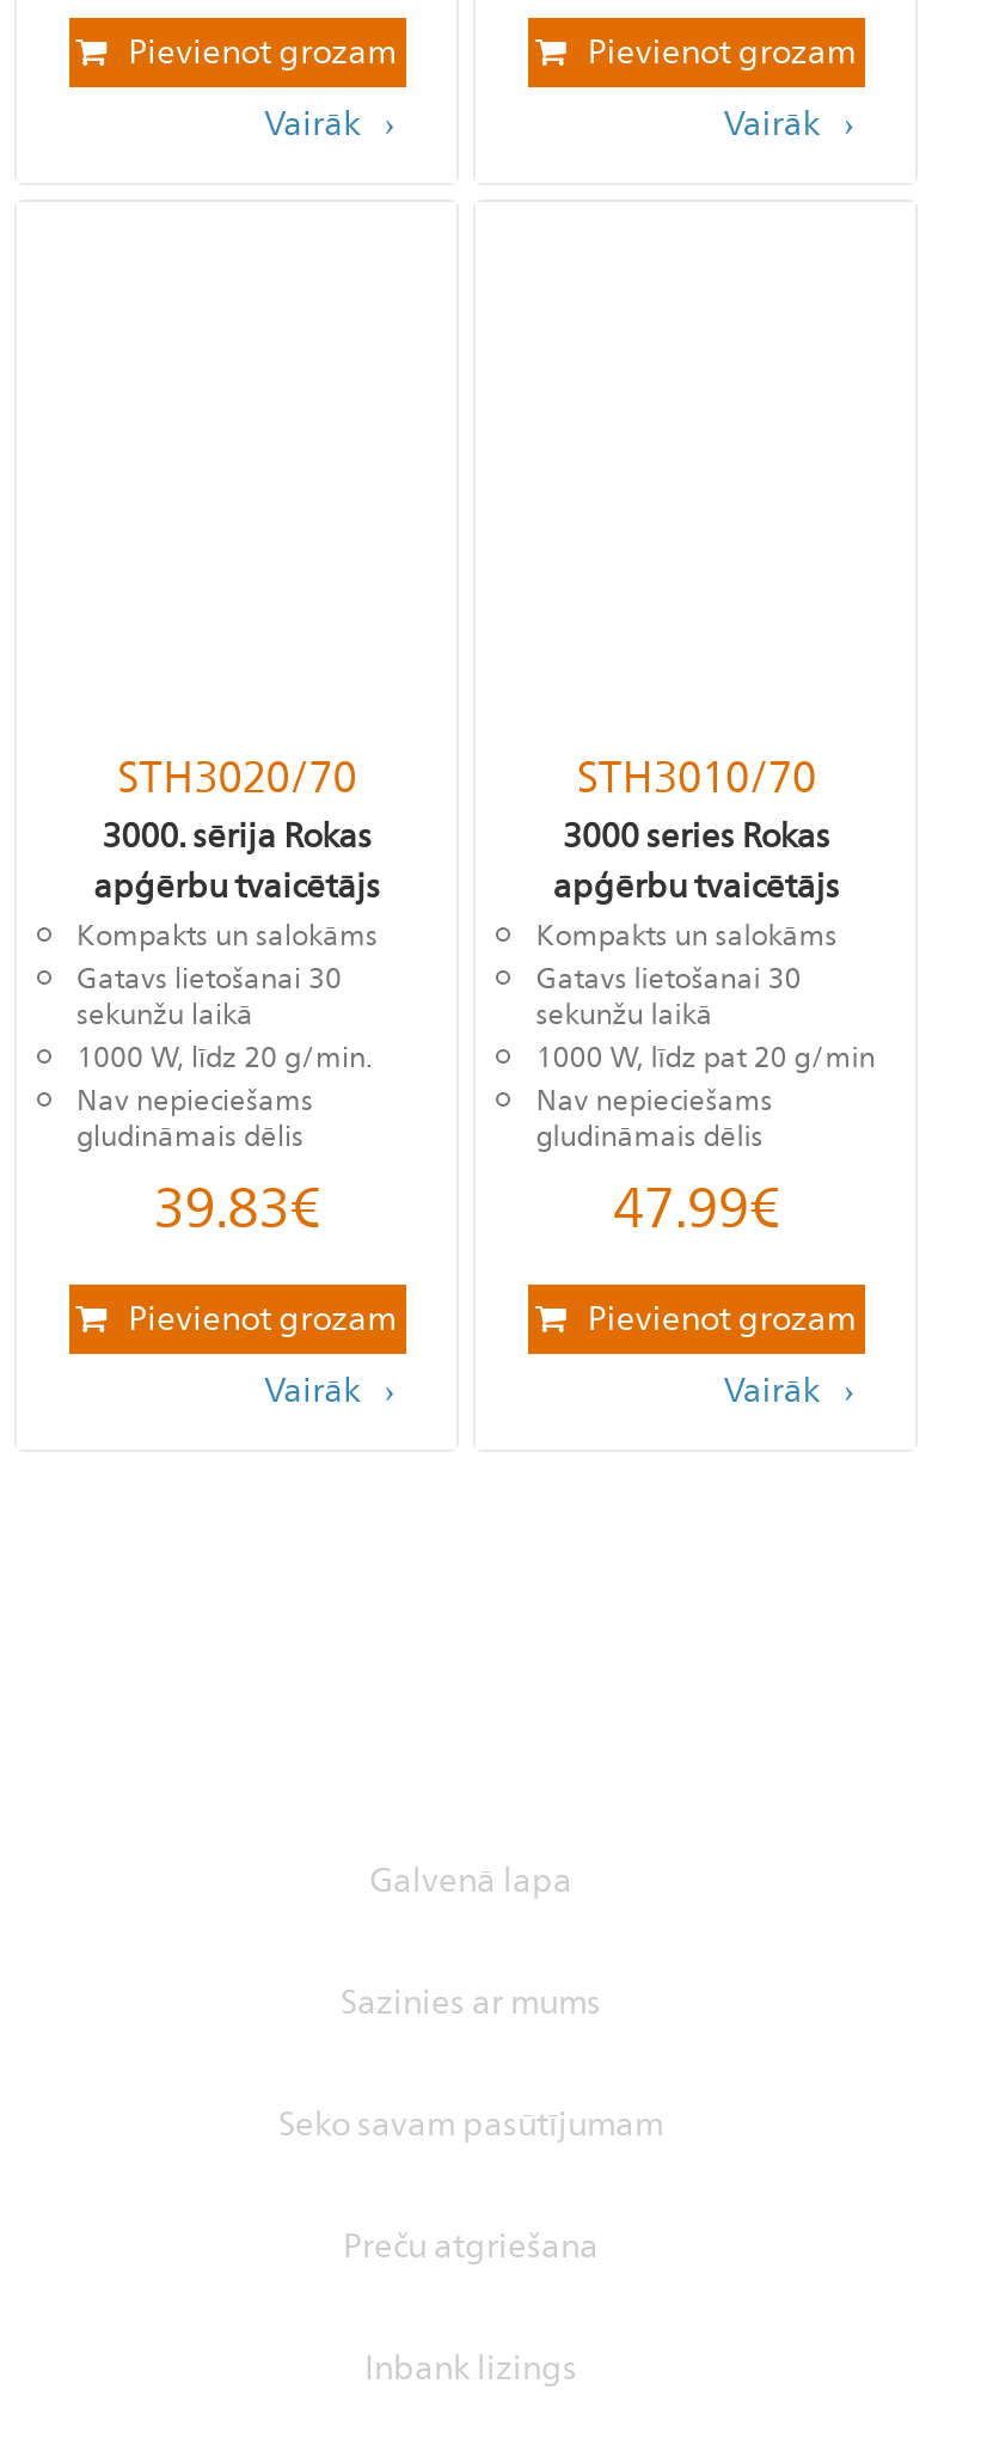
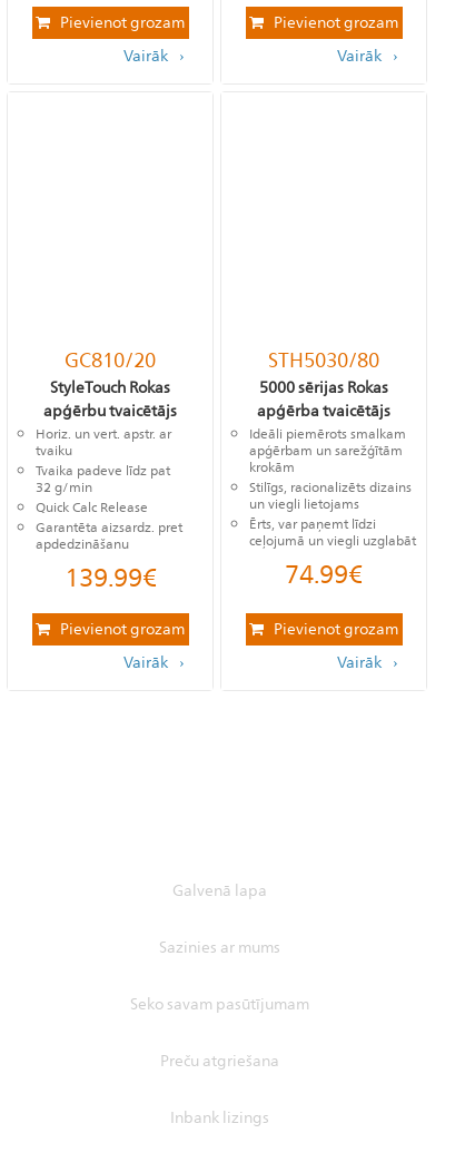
- STH3020/70
- 3000. sērija Rokas
+ GC810/20
+ StyleTouch Rokas

- STH3010/70
- 3000 series Rokas
- apģērbu tvaicētājs
- Kompakts un salokāms
- Gatavs lietošanai 30
- sekunžu laikā
- 1000 W, līdz pat 20 g/min
- Nav nepieciešams
- gludināmais dēlis
- 47.99€
+ STH5030/80
+ 5000 sērijas Rokas
+ apģērba tvaicētājs
+ Ideāli piemērots smalkam
+ apģērbam un sarežģītām
+ krokām
+ Stilīgs, racionalizēts dizains
+ un viegli lietojams
+ Ērts, var paņemt līdzi
+ ceļojumā un viegli uzglabāt
+ 74.99€

- Kompakts un salokāms
- Gatavs lietošanai 30
- sekunžu laikā
- 1000 W, līdz 20 g/min.
- Nav nepieciešams
- gludināmais dēlis
- 39.83€
+ Horiz. un vert. apstr. ar
+ tvaiku
+ Tvaika padeve līdz pat
+ 32 g/min
+ Quick Calc Release
+ Garantēta aizsardz. pret
+ apdedzināšanu
+ 139.99€
